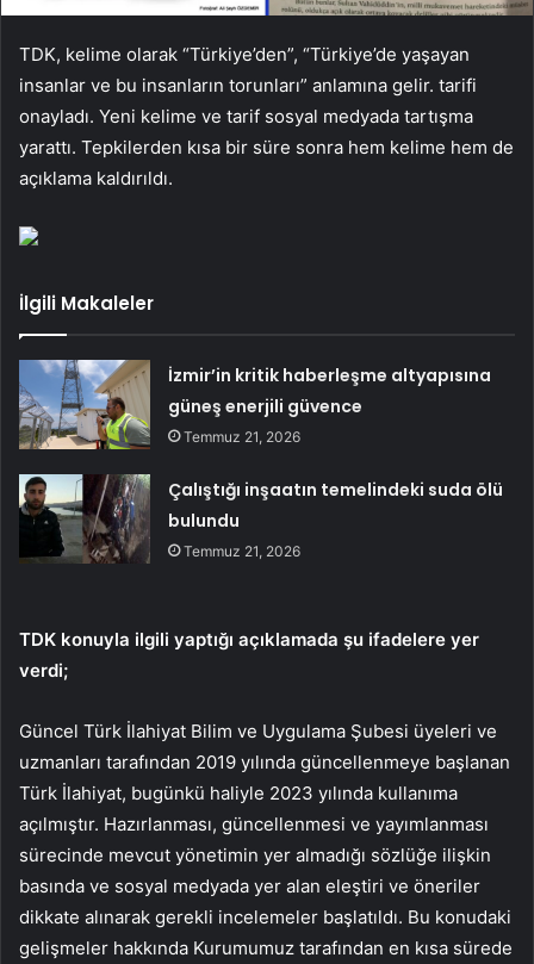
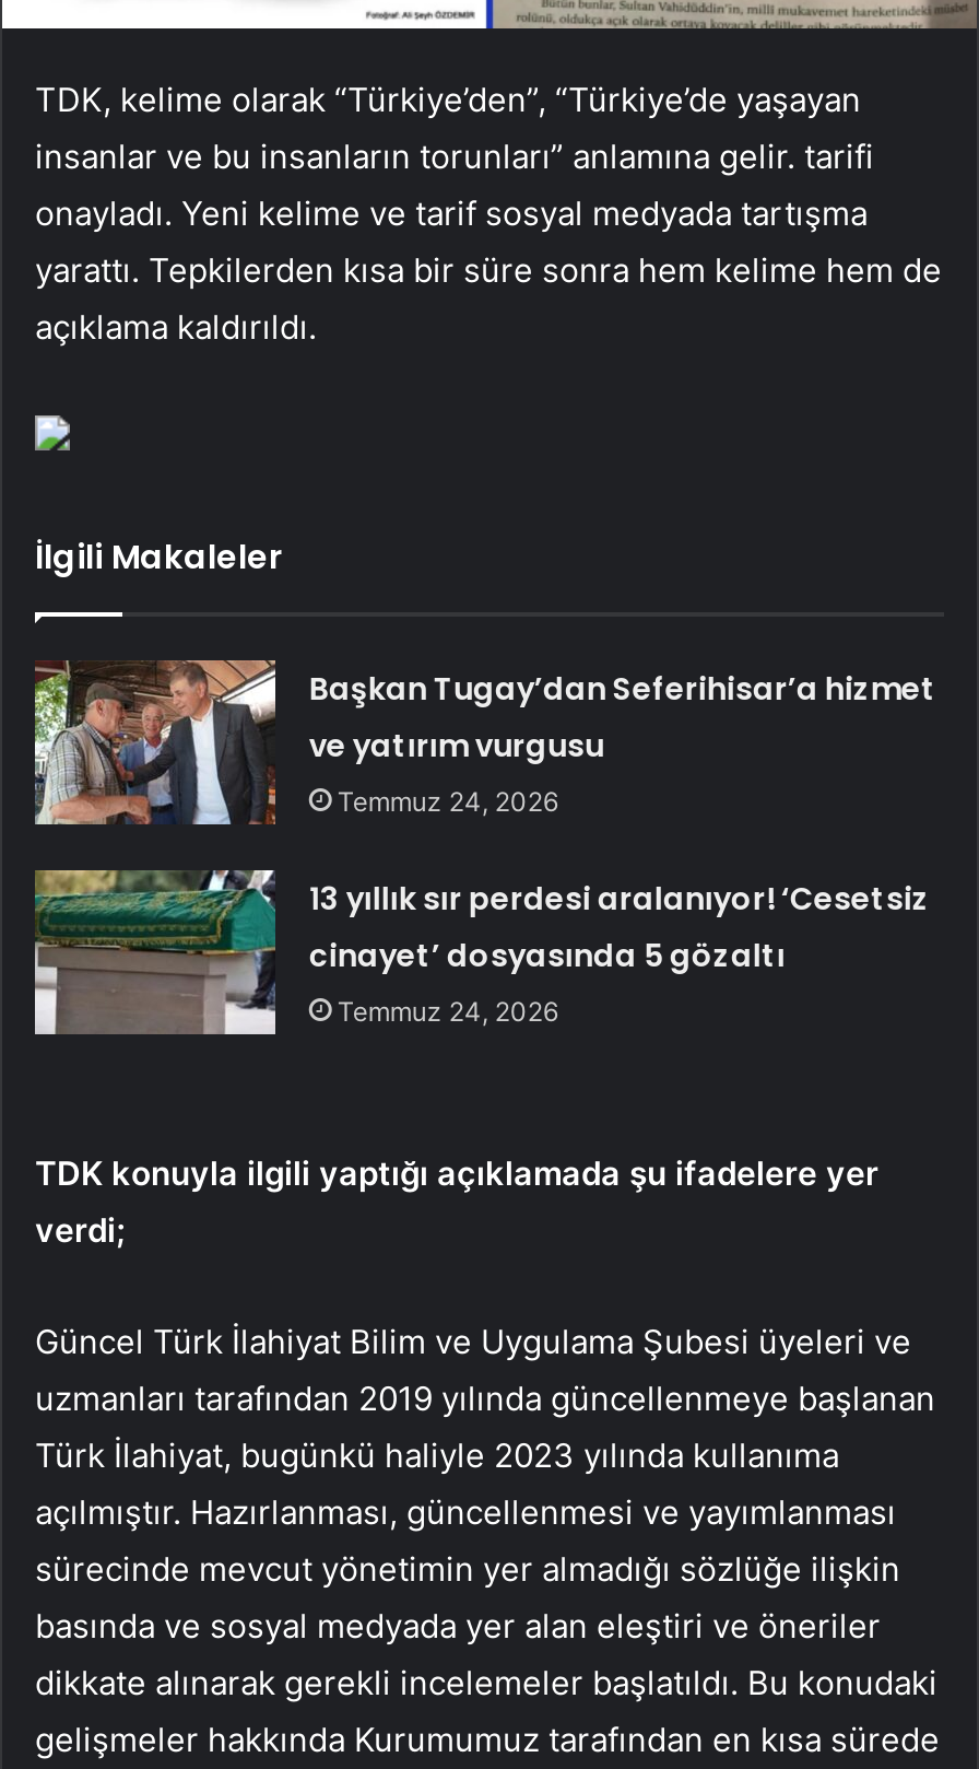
- [image]
- İzmir’in kritik haberleşme altyapısına
- güneş enerjili güvence
- Temmuz 21, 2026
+ [image]
+ Başkan Tugay’dan Seferihisar’a hizmet
+ ve yatırım vurgusu
+ Temmuz 24, 2026

- [image]
- Çalıştığı inşaatın temelindeki suda ölü
- bulundu
- Temmuz 21, 2026
+ [image]
+ 13 yıllık sır perdesi aralanıyor! ‘Cesetsiz
+ cinayet’ dosyasında 5 gözaltı
+ Temmuz 24, 2026
